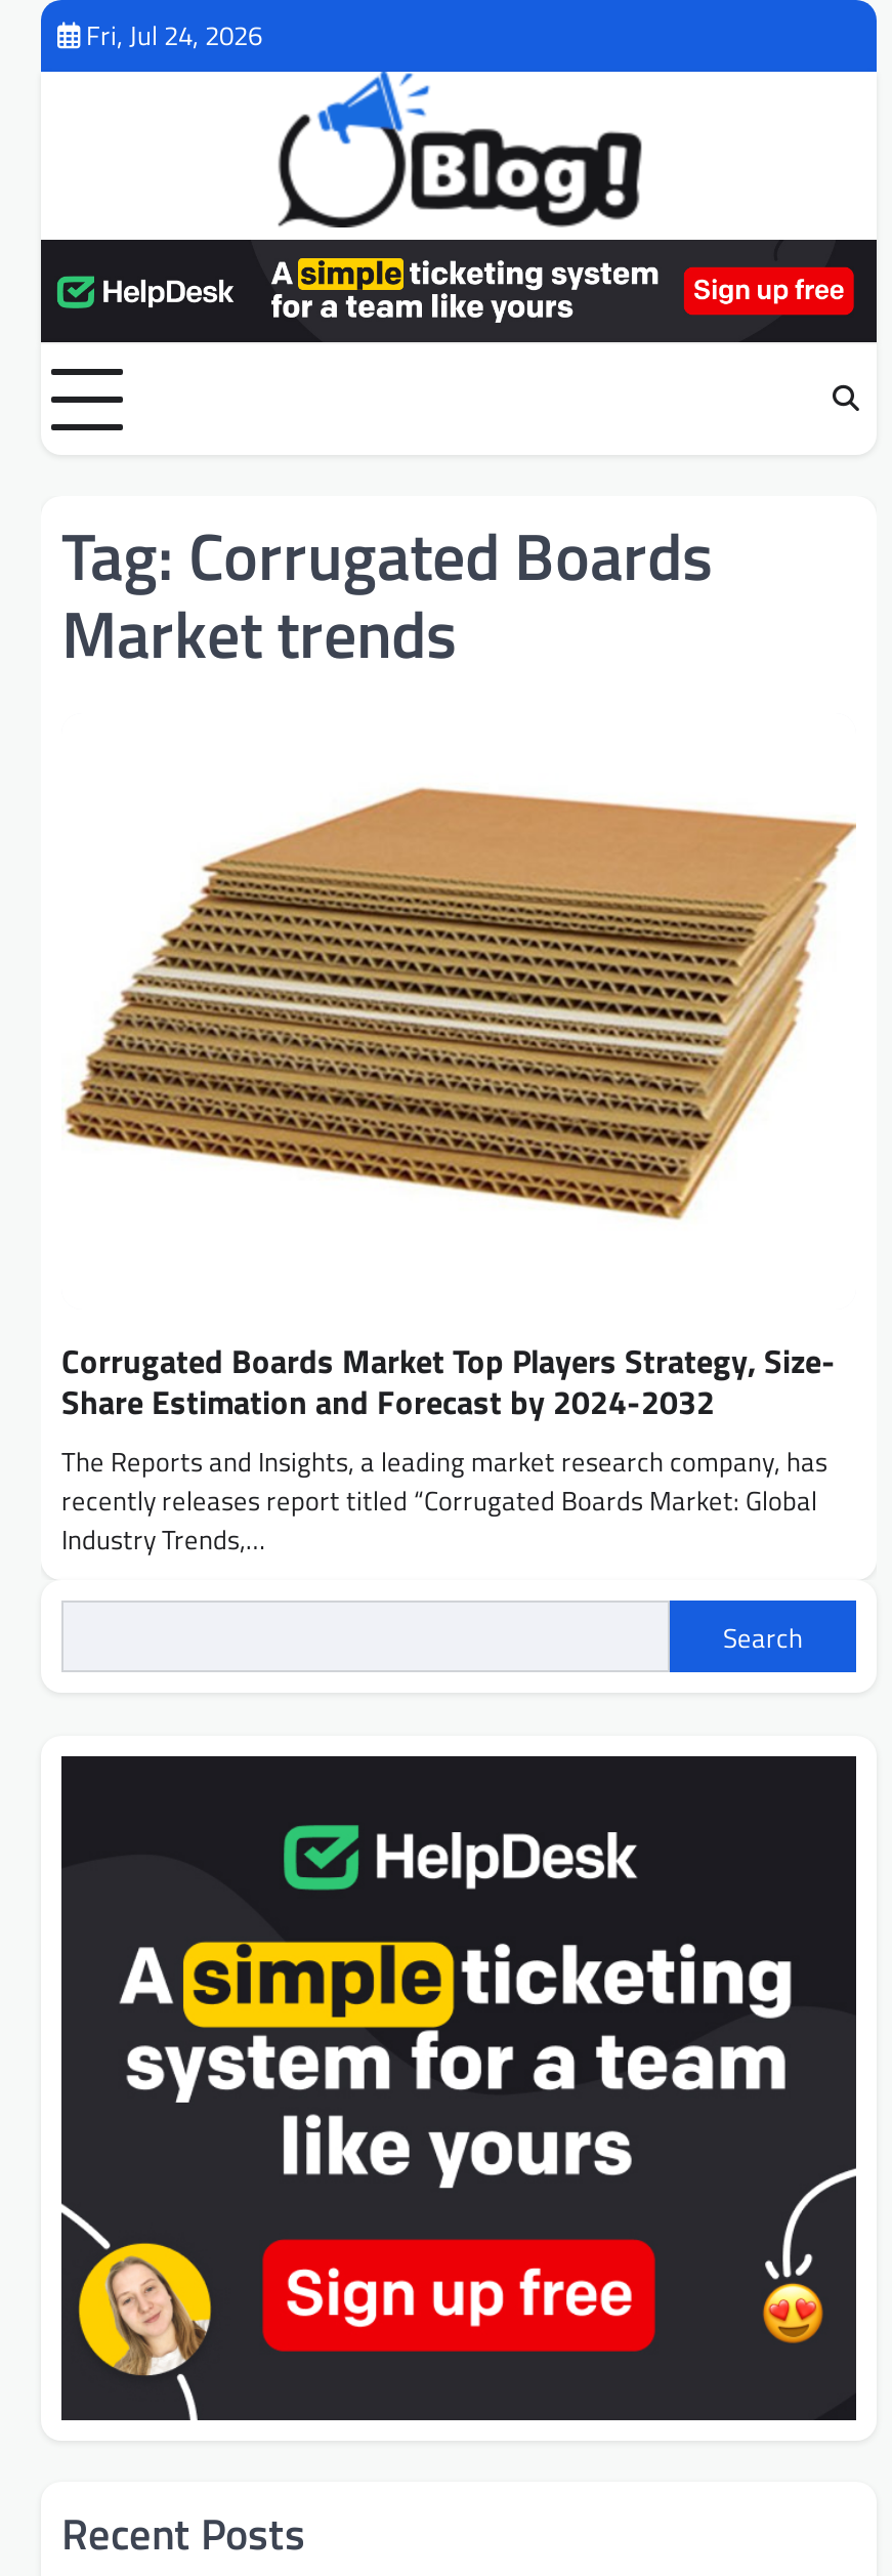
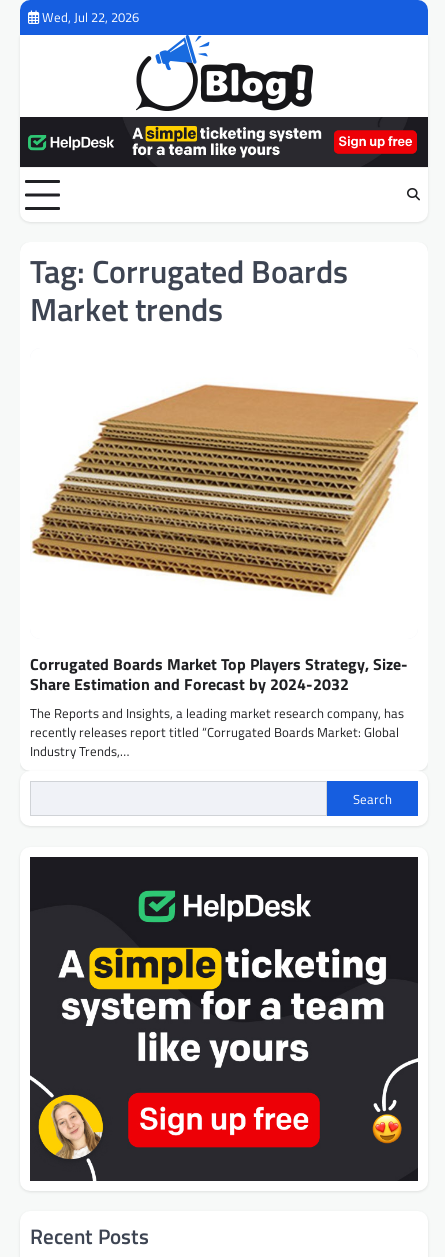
- Fri, Jul 24, 2026
+ Wed, Jul 22, 2026
